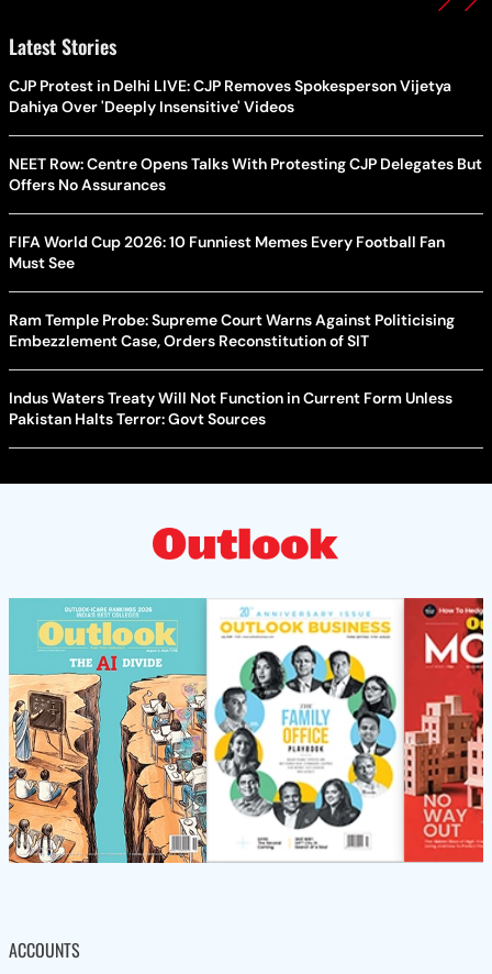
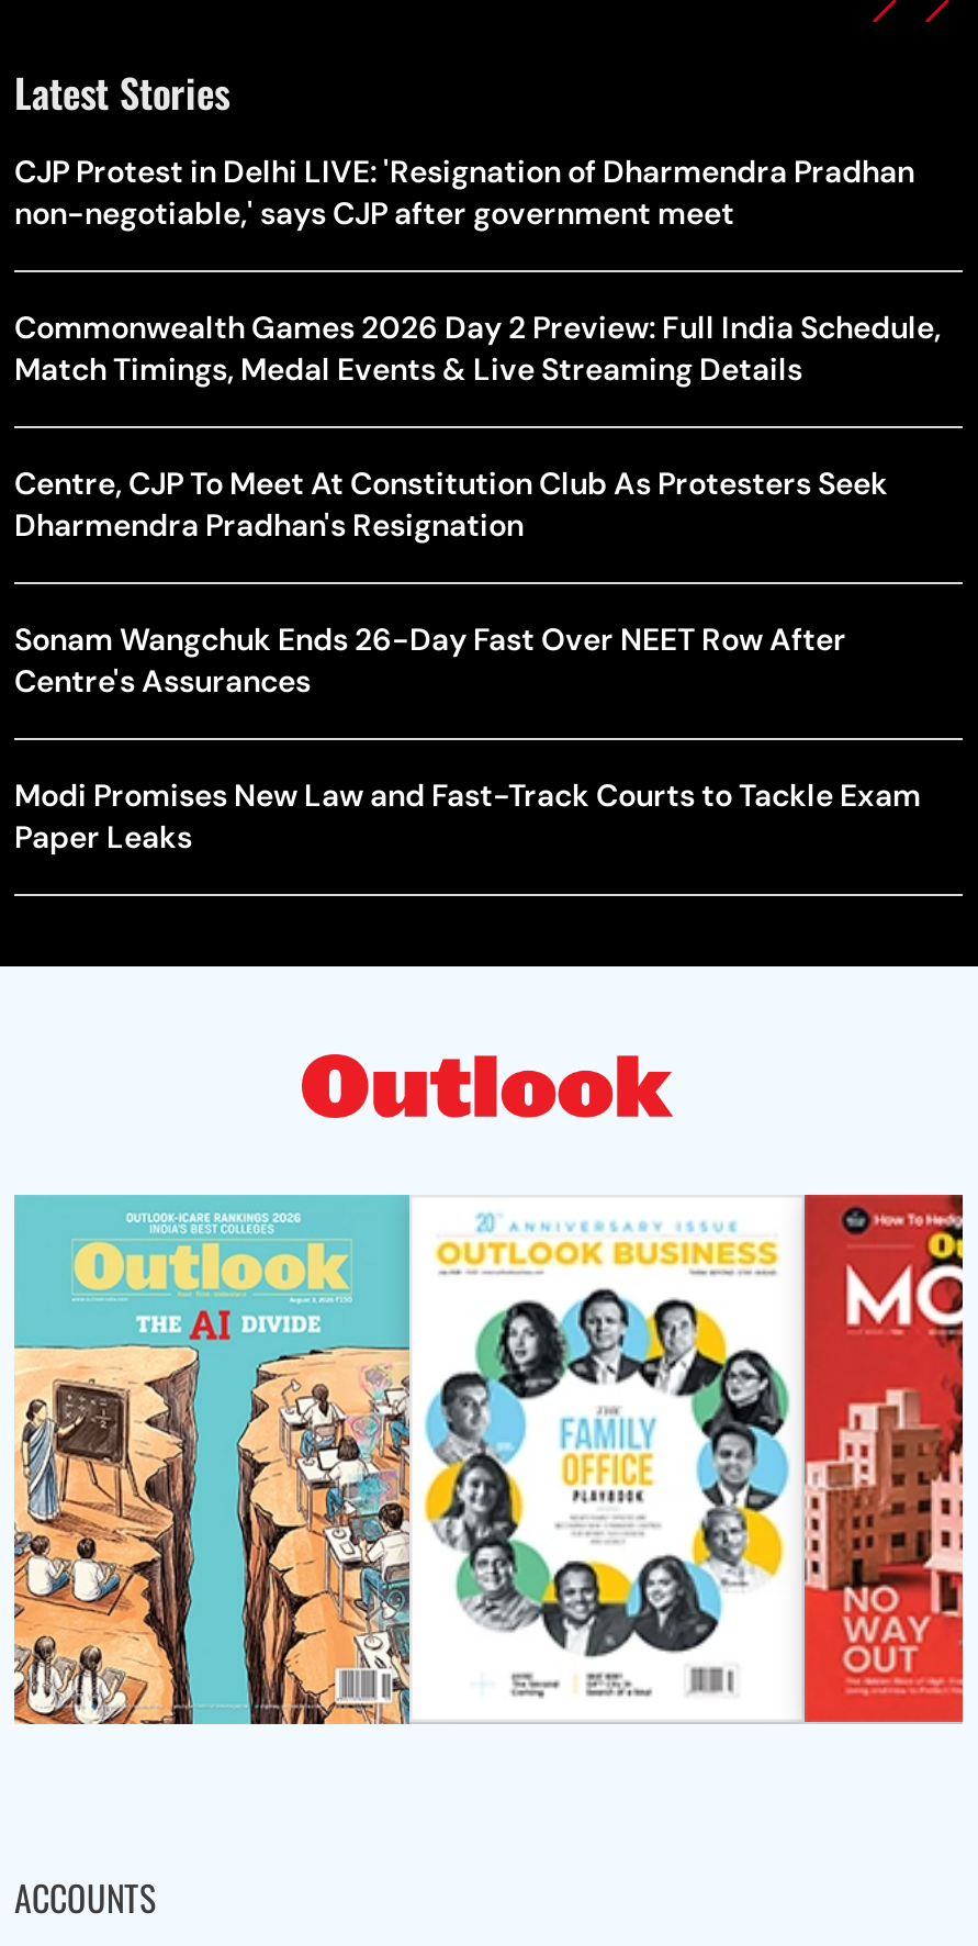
- CJP Protest in Delhi LIVE: CJP Removes Spokesperson Vijetya
- Dahiya Over 'Deeply Insensitive' Videos
+ CJP Protest in Delhi LIVE: 'Resignation of Dharmendra Pradhan
+ non-negotiable,' says CJP after government meet

- NEET Row: Centre Opens Talks With Protesting CJP Delegates But
- Offers No Assurances
+ Commonwealth Games 2026 Day 2 Preview: Full India Schedule,
+ Match Timings, Medal Events & Live Streaming Details

- FIFA World Cup 2026: 10 Funniest Memes Every Football Fan
- Must See
+ Centre, CJP To Meet At Constitution Club As Protesters Seek
+ Dharmendra Pradhan's Resignation

- Ram Temple Probe: Supreme Court Warns Against Politicising
- Embezzlement Case, Orders Reconstitution of SIT
+ Sonam Wangchuk Ends 26-Day Fast Over NEET Row After
+ Centre's Assurances

- Indus Waters Treaty Will Not Function in Current Form Unless
- Pakistan Halts Terror: Govt Sources
+ Modi Promises New Law and Fast-Track Courts to Tackle Exam
+ Paper Leaks
